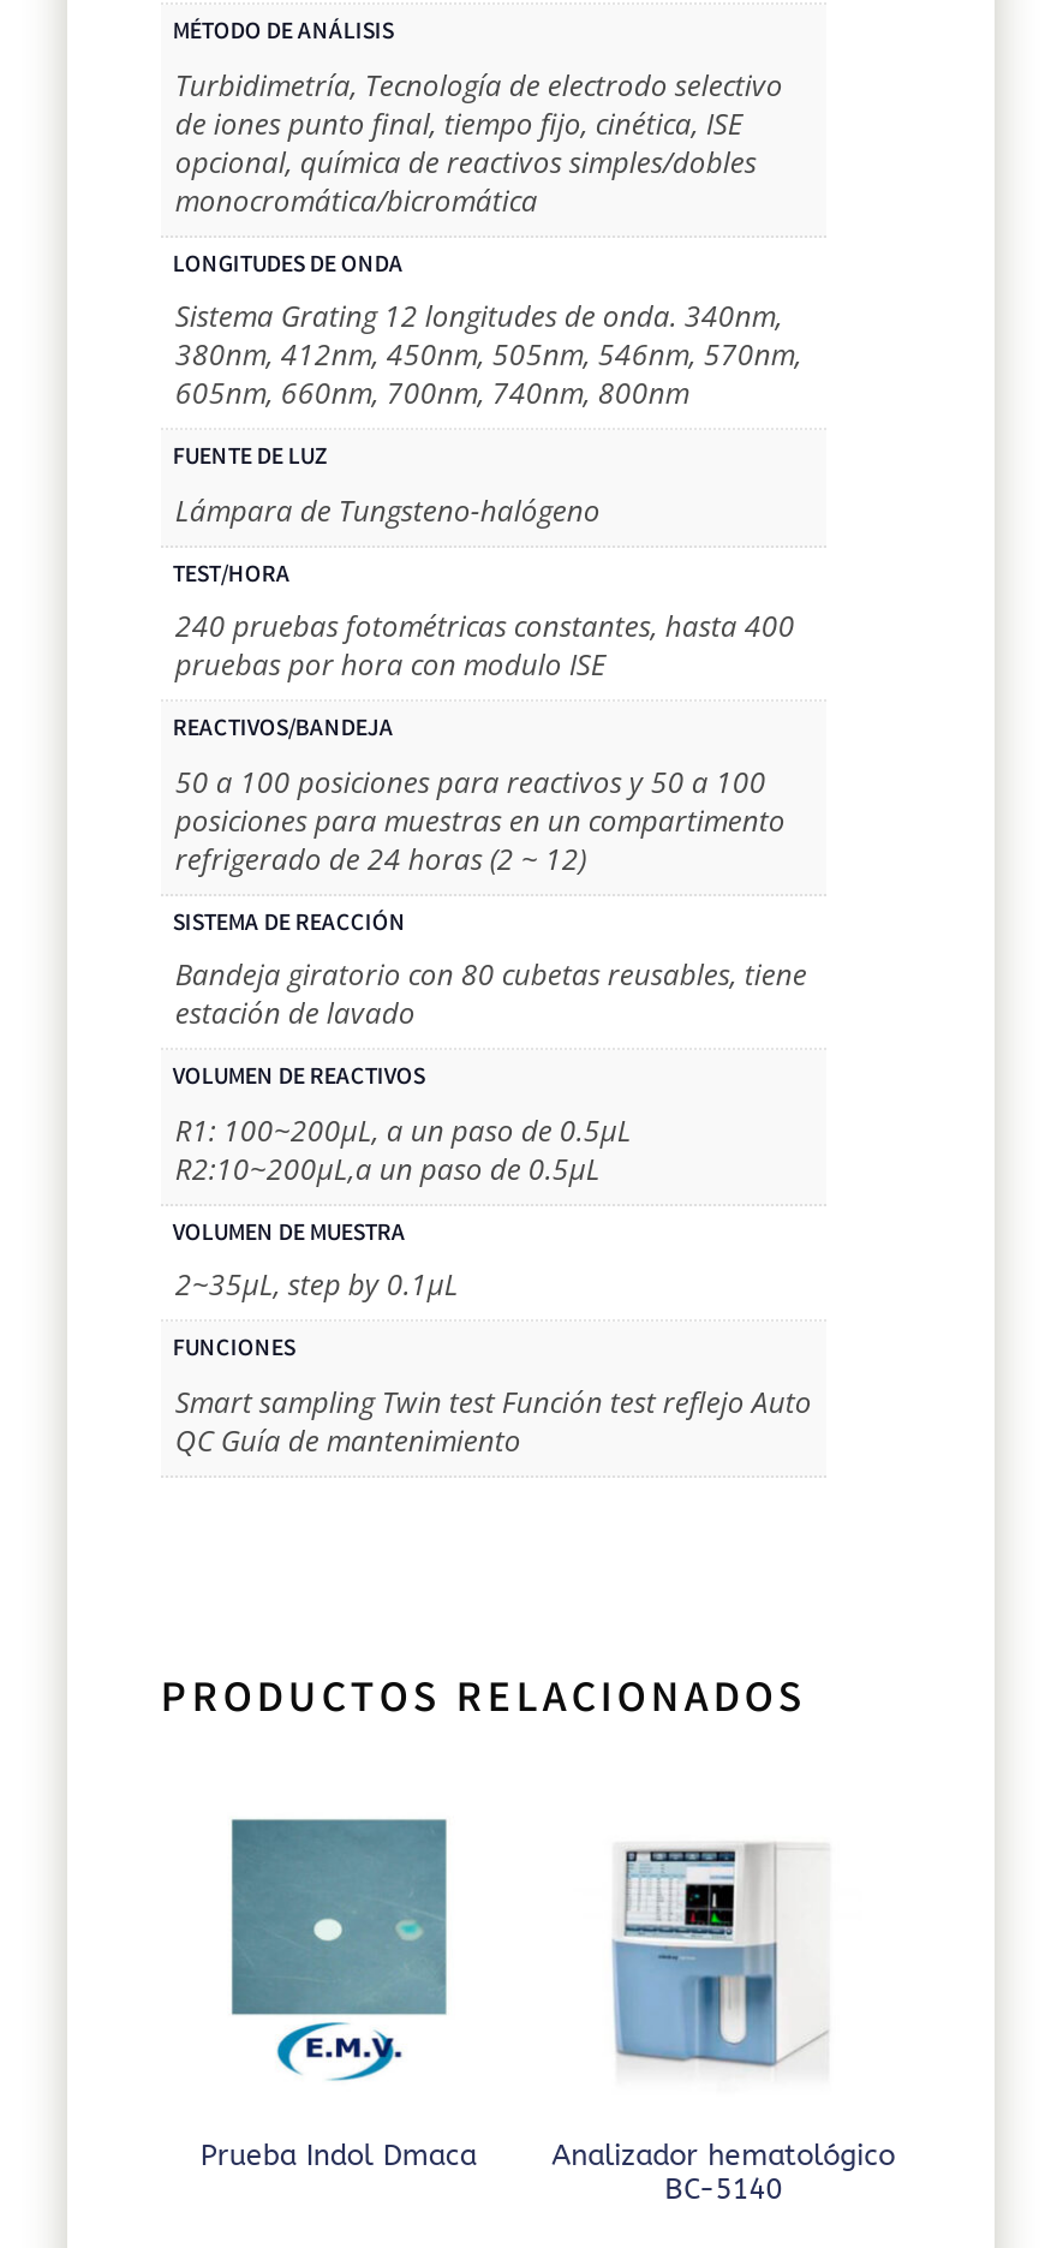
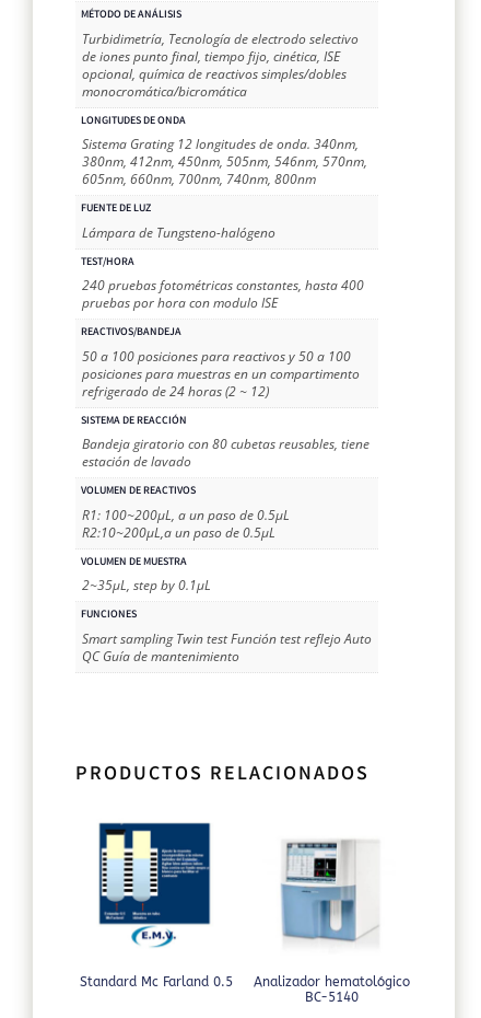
- [image]
- Prueba Indol Dmaca
+ [image]
+ Standard Mc Farland 0.5
